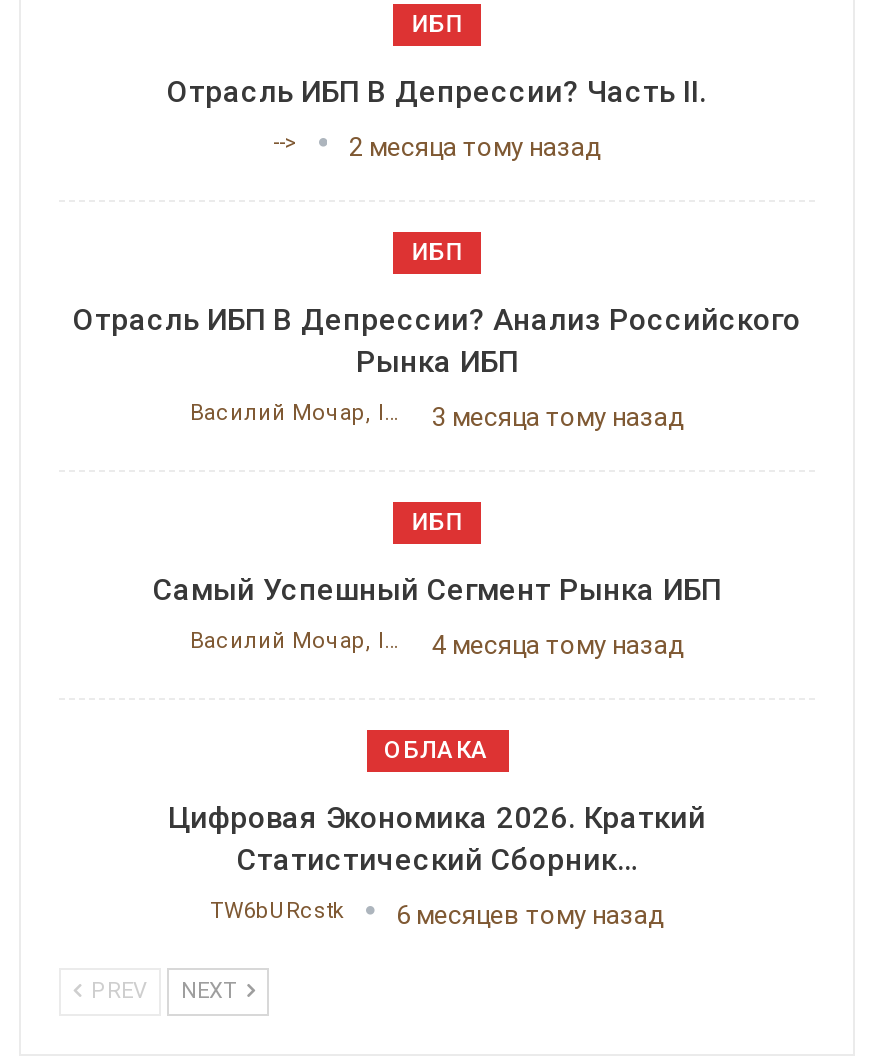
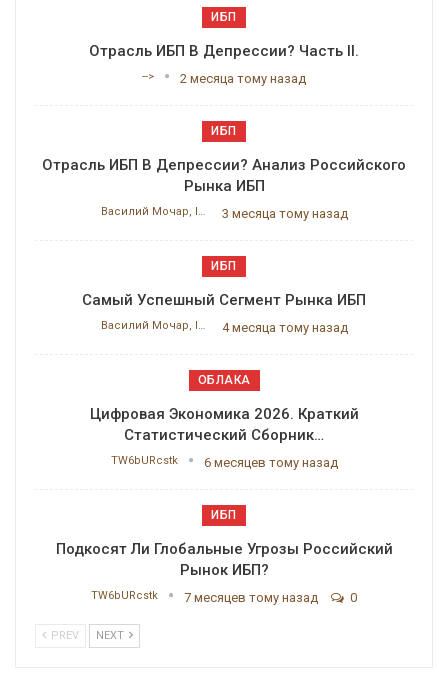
+ ИБП
+ Подкосят Ли Глобальные Угрозы Российский
+ Рынок ИБП?
+ TW6bURcstk
+ 7 месяцев тому назад
+ 0
